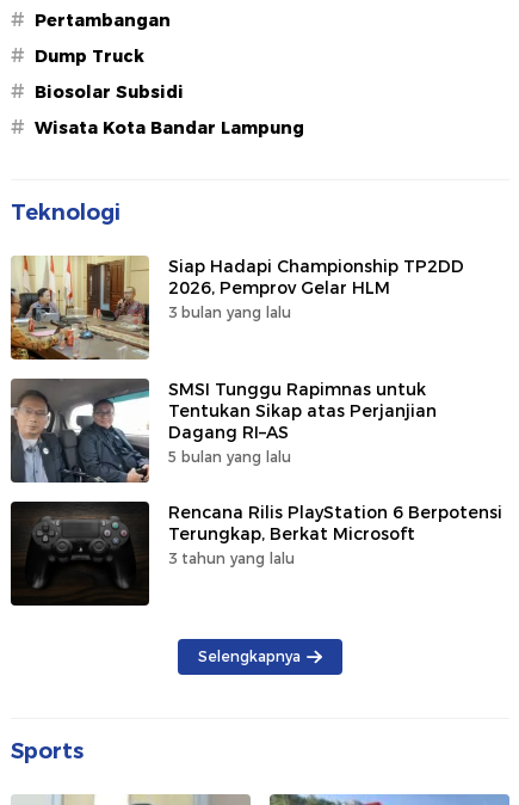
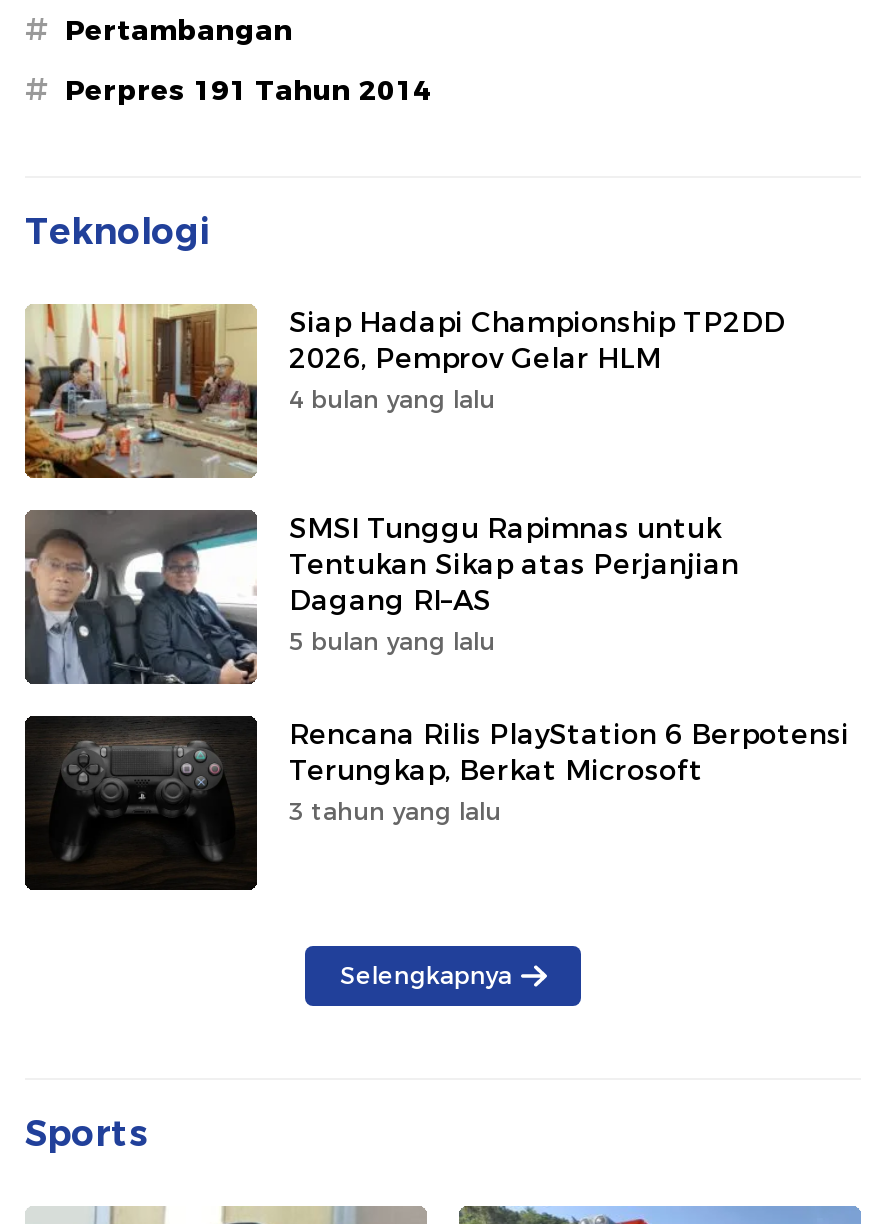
- # Dump Truck
- # Biosolar Subsidi
- # Wisata Kota Bandar Lampung
+ # Perpres 191 Tahun 2014

- 3 bulan yang lalu
+ 4 bulan yang lalu
